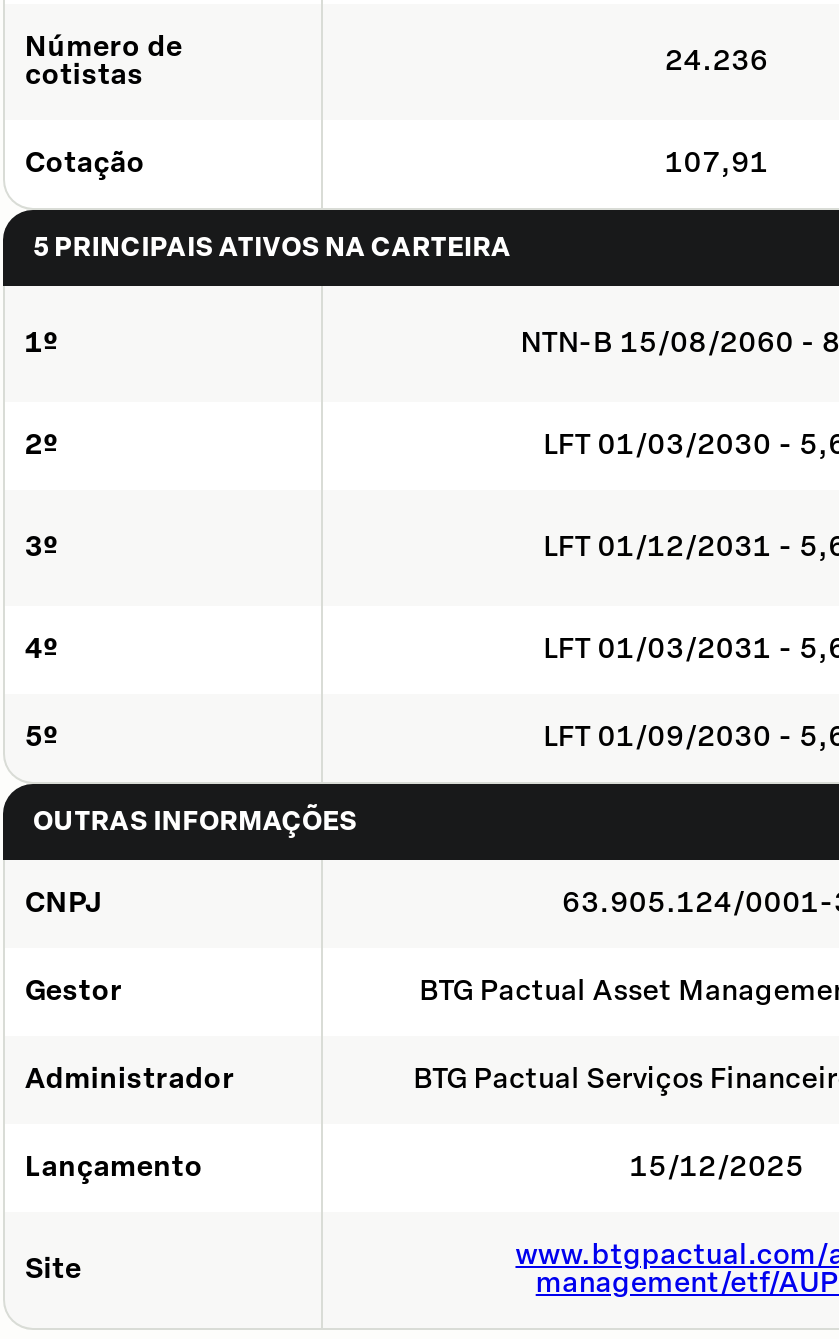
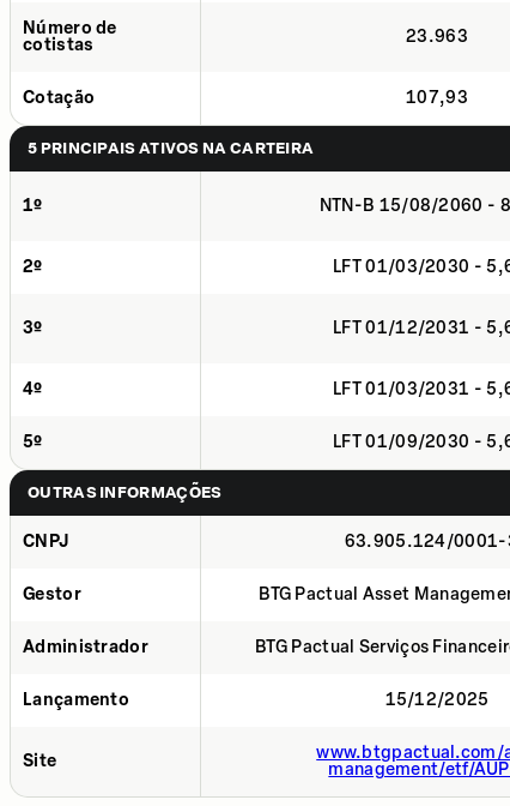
- 24.236
+ 23.963

- 107,91
+ 107,93
